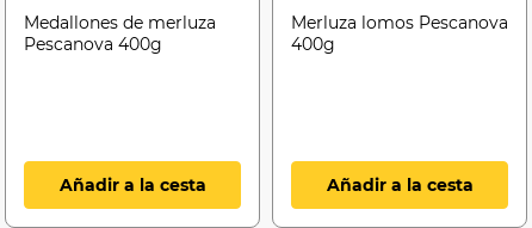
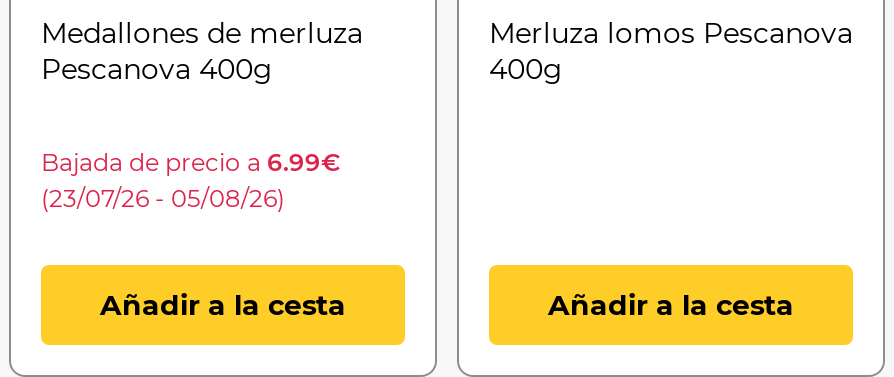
+ Bajada de precio a 6.99€
+ (23/07/26 - 05/08/26)
